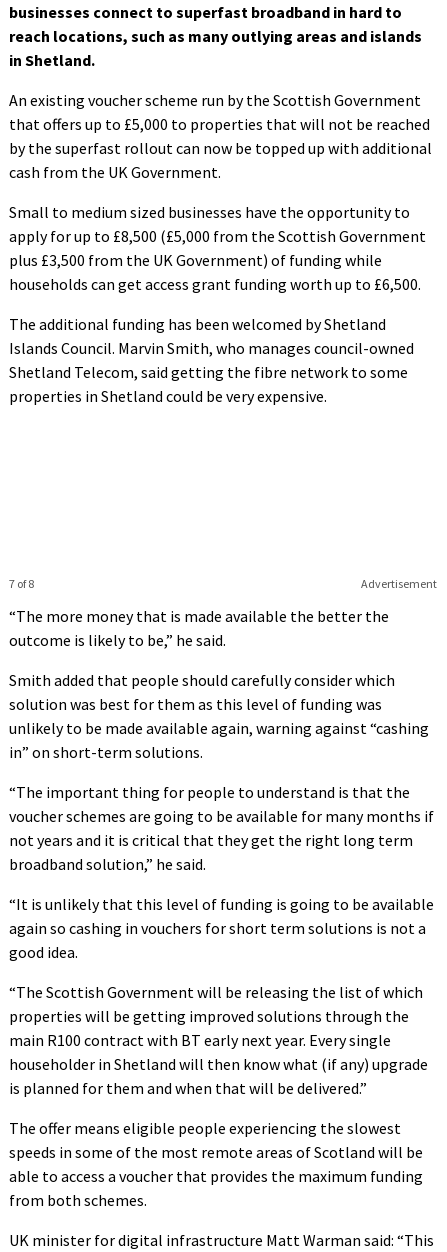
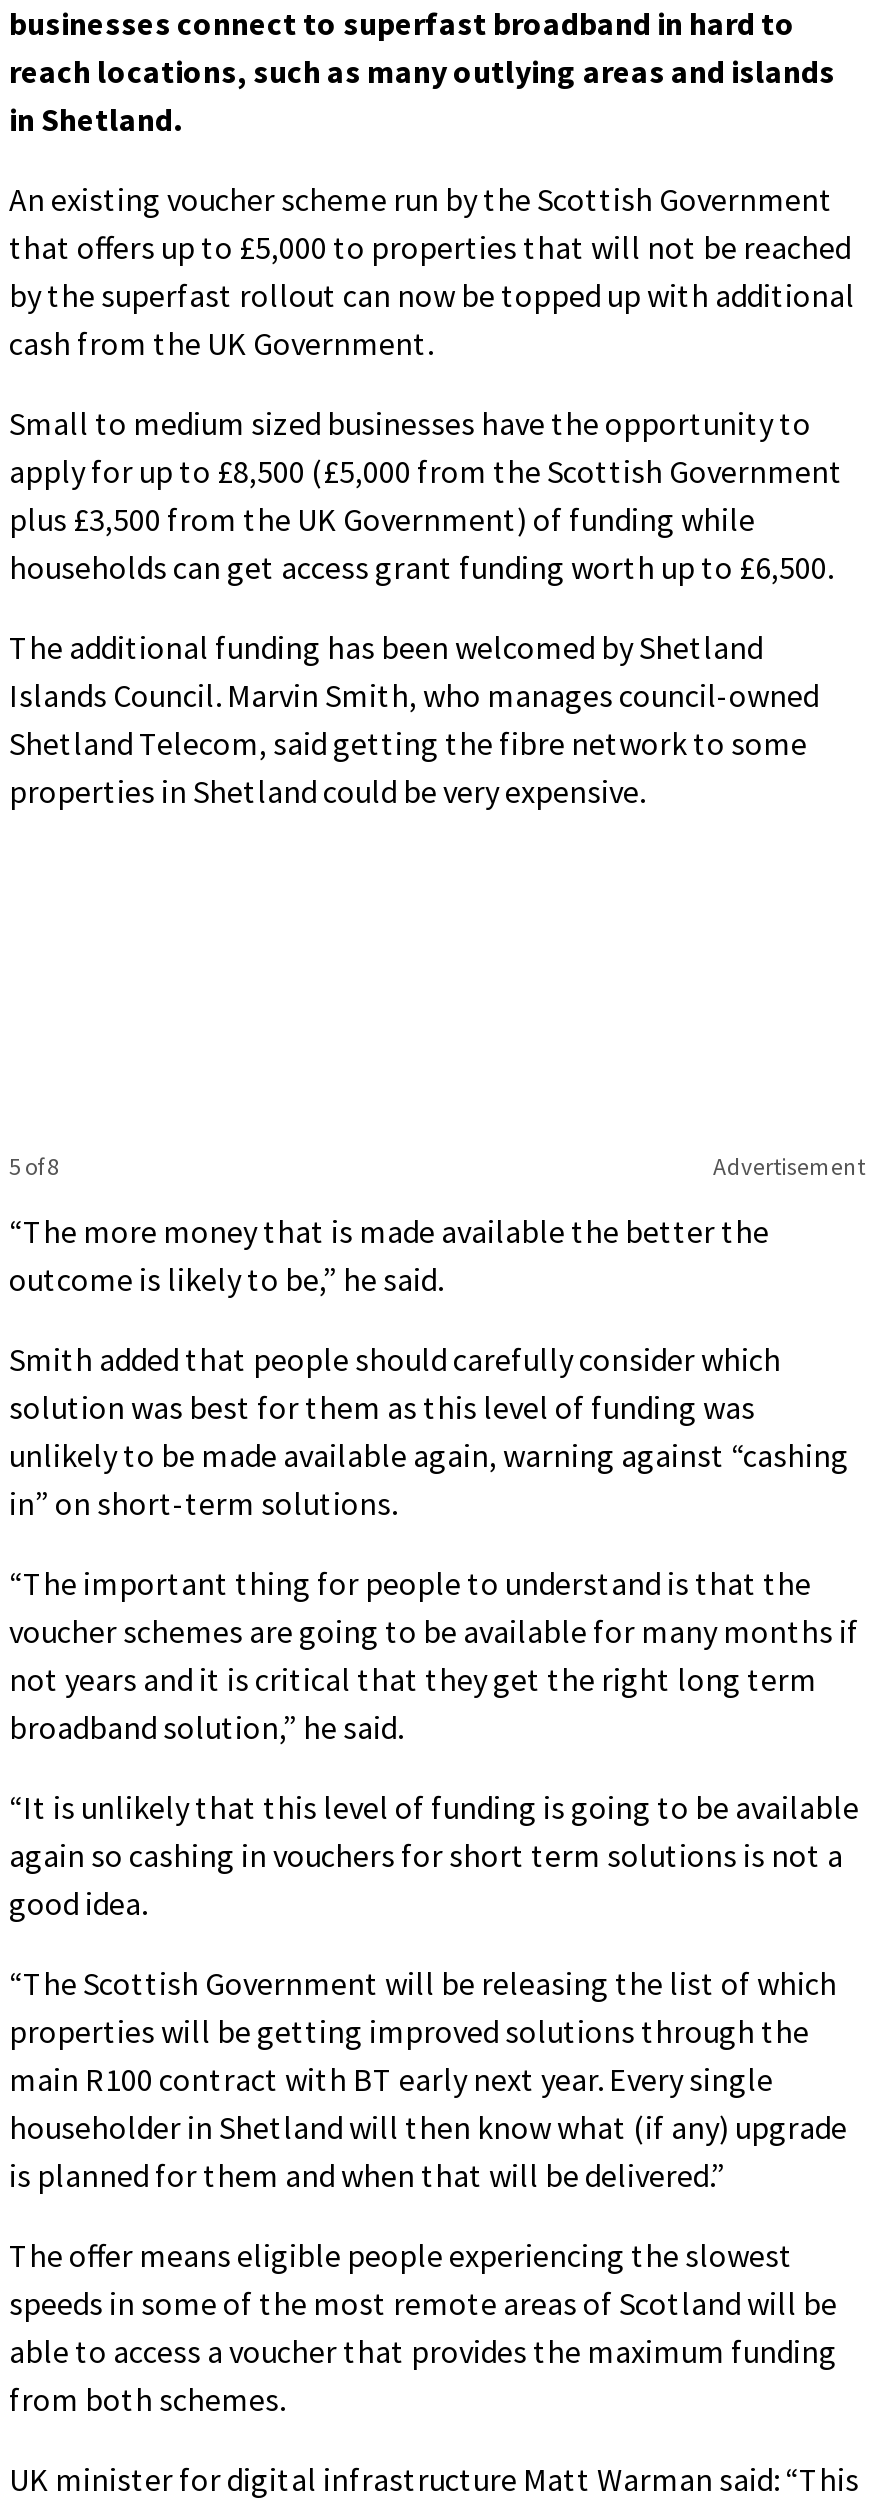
- 7 of 8
+ 5 of 8
